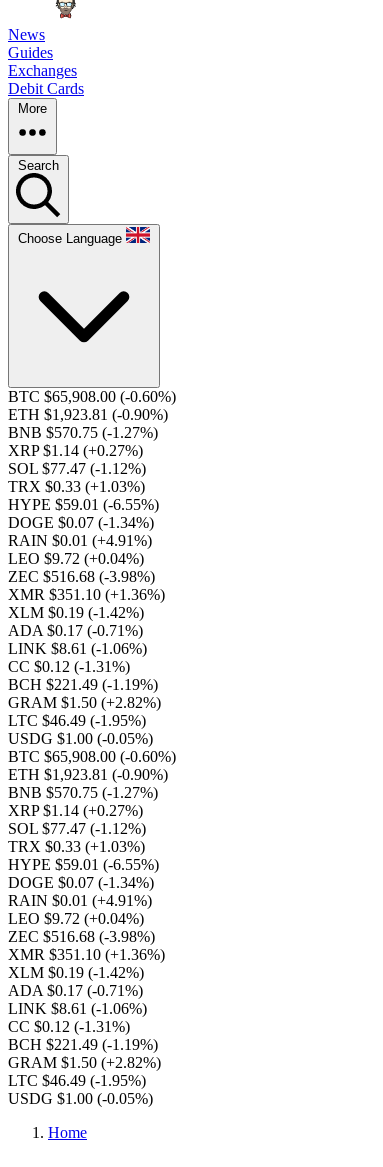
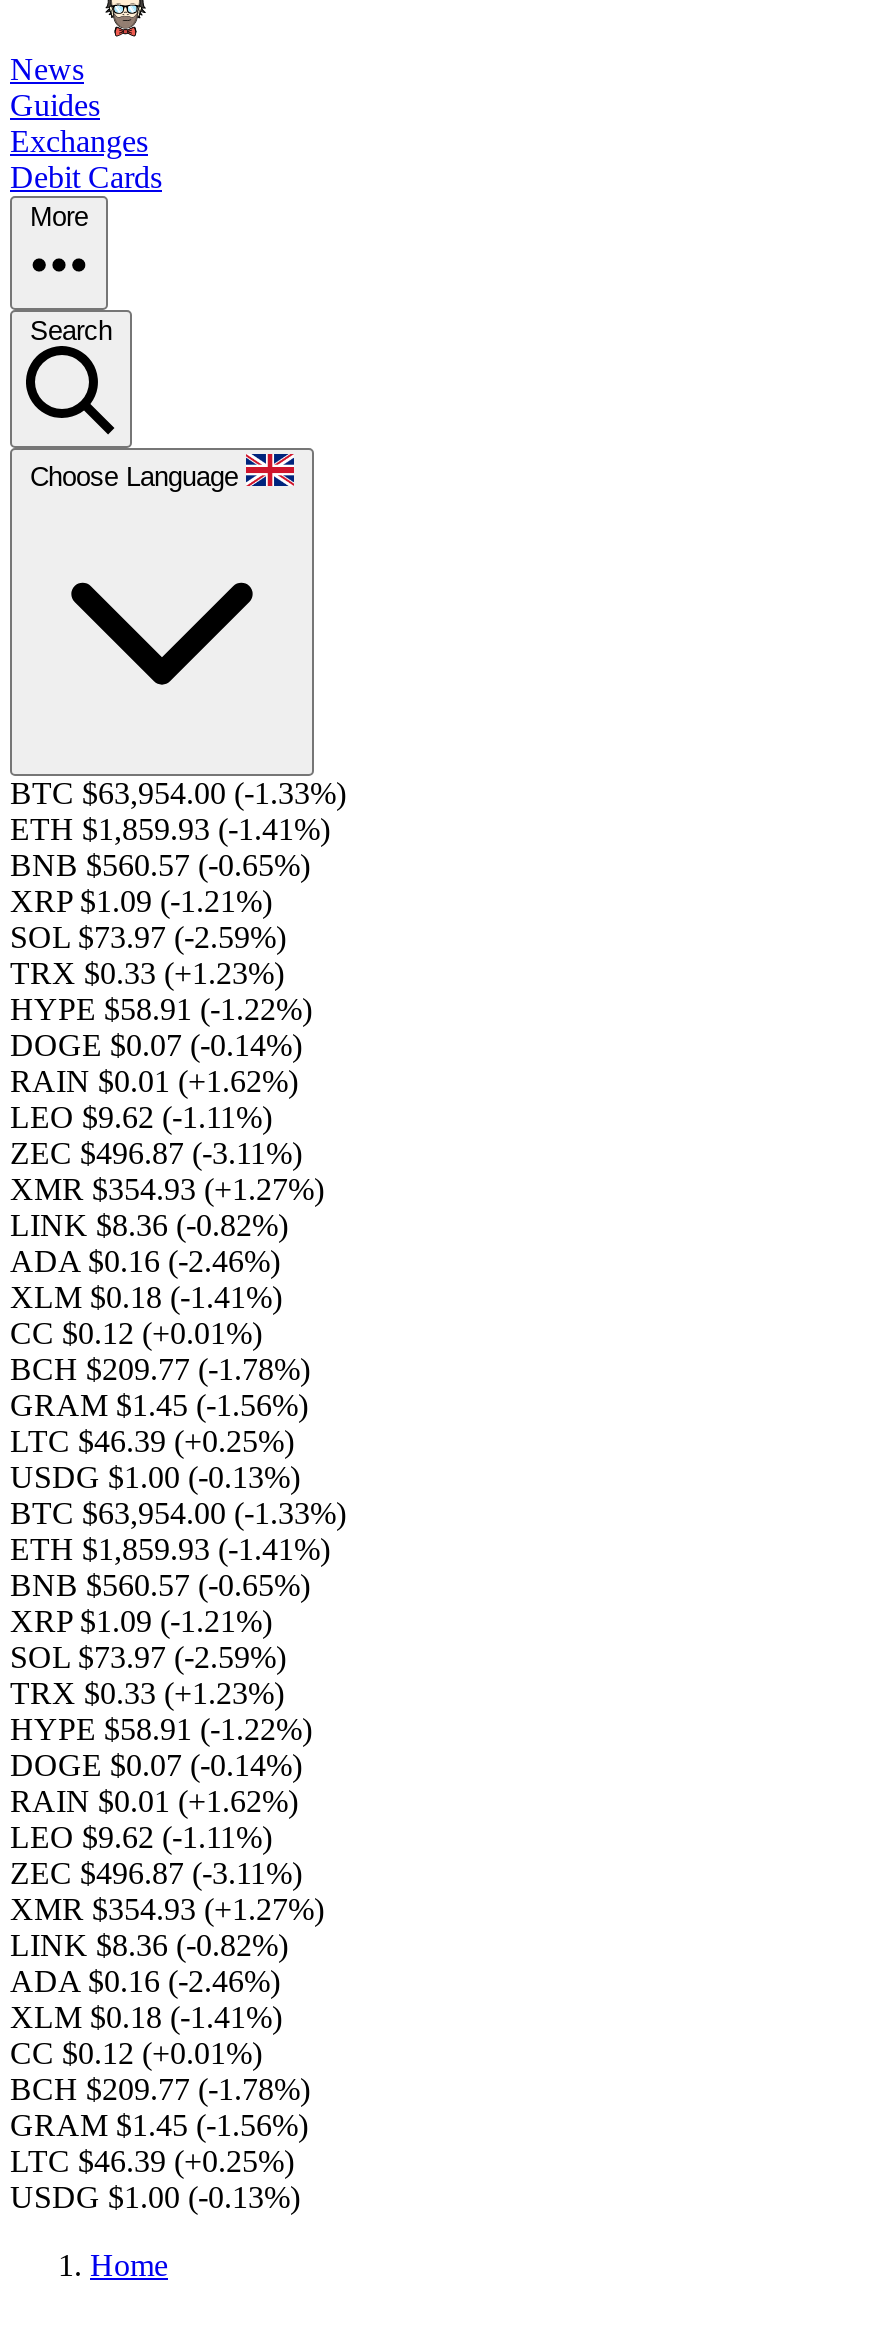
- BTC $65,908.00(-0.60%)
- ETH $1,923.81 (-0.90%)
- BNB $570.75 (-1.27%)
- XRP $1.14 (+0.27%)
- SOL $77.47(-1.12%)
- TRX $0.33 (+1.03%)
- HYPE $59.01 (-6.55%)
- DOGE $0.07 (-1.34%)
- RAIN $0.01 (+4.91%)
- LEO $9.72 (+0.04%)
- ZEC $516.68 (-3.98%)
- XMR $351.10(+1.36%)
- XLM $0.19 (-1.42%)
- ADA $0.17 (-0.71%)
- LINK $8.61 (-1.06%)
- CC $0.12 (-1.31%)
- BCH $221.49 (-1.19%)
- GRAM $1.50 (+2.82%)
- LTC $46.49 (-1.95%)
- USDG $1.00(-0.05%)
- BTC $65,908.00 (-0.60%)
- ETH $1,923.81 (-0.90%)
- BNB $570.75 (-1.27%)
- XRP $1.14 (+0.27%)
- SOL $77.47(-1.12%)
- TRX $0.33 (+1.03%)
- HYPE $59.01 (-6.55%)
- DOGE $0.07 (-1.34%)
- RAIN $0.01 (+4.91%)
- LEO $9.72 (+0.04%)
- ZEC $516.68 (-3.98%)
- XMR $351.10(+1.36%)
- XLM $0.19 (-1.42%)
- ADA $0.17 (-0.71%)
- LINK $8.61 (-1.06%)
- CC $0.12 (-1.31%)
- BCH $221.49 (-1.19%)
- GRAM $1.50 (+2.82%)
- LTC $46.49 (-1.95%)
- USDG $1.00(-0.05%)
+ BTC $63,954.00(-1.33%)
+ ETH $1,859.93 (-1.41%)
+ BNB $560.57 (-0.65%)
+ XRP $1.09 (-1.21%)
+ SOL $73.97(-2.59%)
+ TRX $0.33 (+1.23%)
+ HYPE $58.91 (-1.22%)
+ DOGE $0.07 (-0.14%)
+ RAIN $0.01 (+1.62%)
+ LEO $9.62 (-1.11%)
+ ZEC $496.87 (-3.11%)
+ XMR $354.93(+1.27%)
+ LINK $8.36 (-0.82%)
+ ADA $0.16 (-2.46%)
+ XLM $0.18 (-1.41%)
+ CC $0.12 (+0.01%)
+ BCH $209.77 (-1.78%)
+ GRAM $1.45 (-1.56%)
+ LTC $46.39 (+0.25%)
+ USDG $1.00(-0.13%)
+ BTC $63,954.00 (-1.33%)
+ ETH $1,859.93 (-1.41%)
+ BNB $560.57 (-0.65%)
+ XRP $1.09 (-1.21%)
+ SOL $73.97(-2.59%)
+ TRX $0.33 (+1.23%)
+ HYPE $58.91 (-1.22%)
+ DOGE $0.07 (-0.14%)
+ RAIN $0.01 (+1.62%)
+ LEO $9.62 (-1.11%)
+ ZEC $496.87 (-3.11%)
+ XMR $354.93(+1.27%)
+ LINK $8.36 (-0.82%)
+ ADA $0.16 (-2.46%)
+ XLM $0.18 (-1.41%)
+ CC $0.12 (+0.01%)
+ BCH $209.77 (-1.78%)
+ GRAM $1.45 (-1.56%)
+ LTC $46.39 (+0.25%)
+ USDG $1.00(-0.13%)
